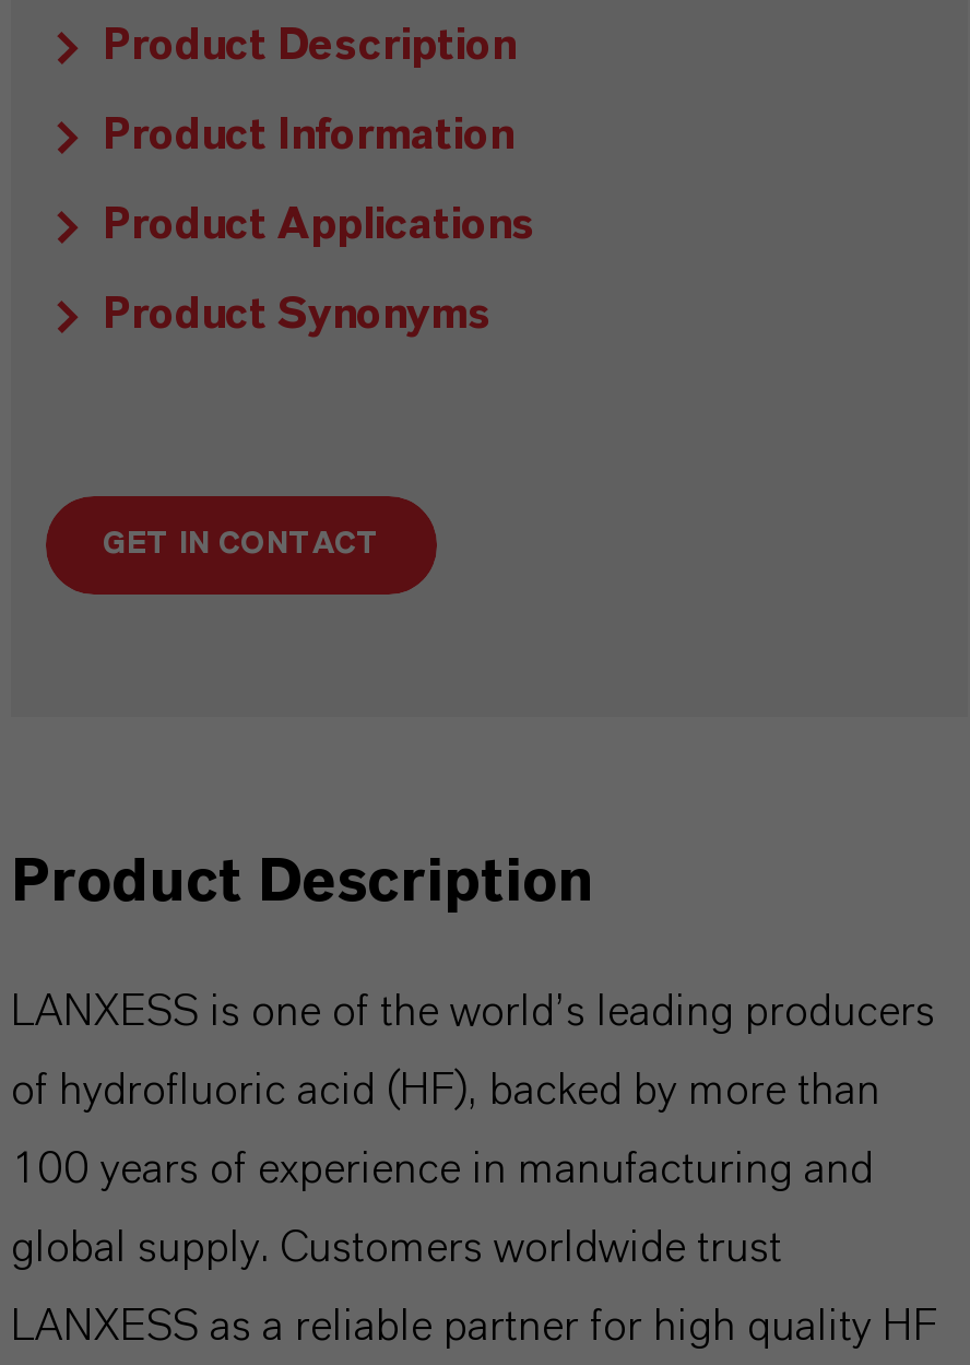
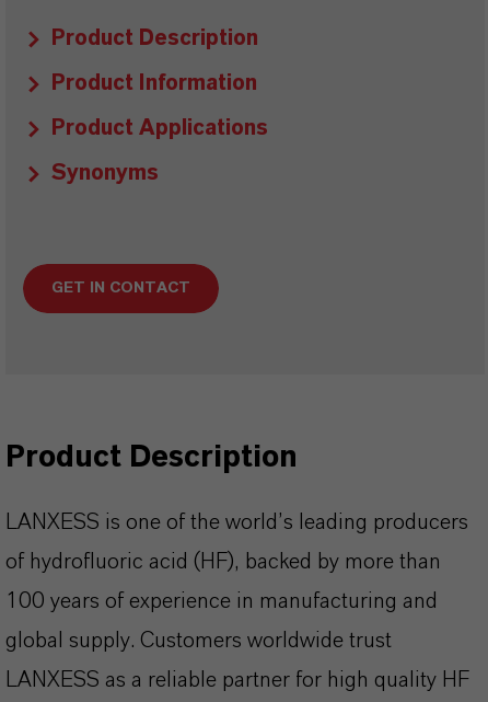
- Product Synonyms
+ Synonyms
